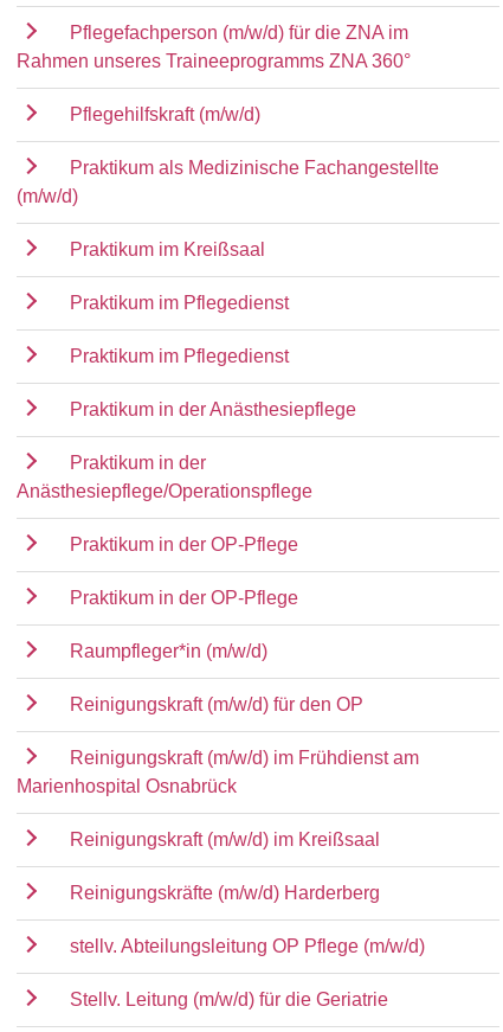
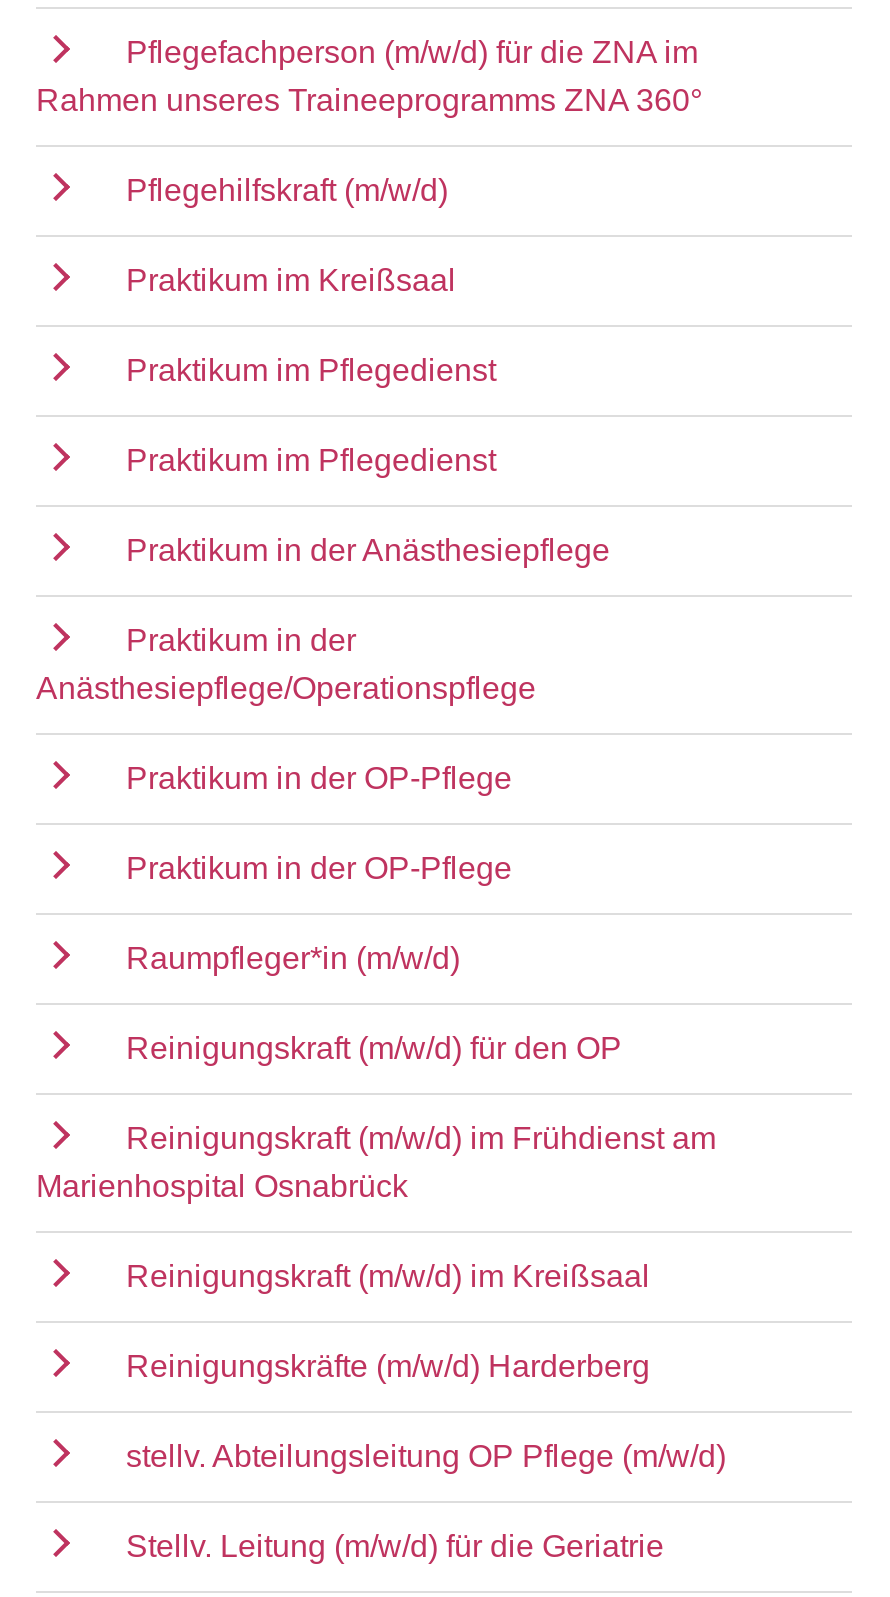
- Praktikum als Medizinische Fachangestellte
- (m/w/d)
